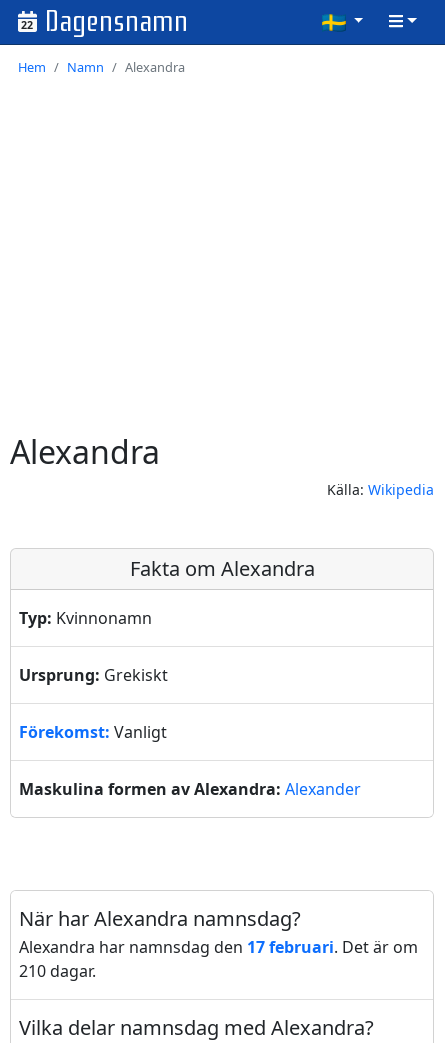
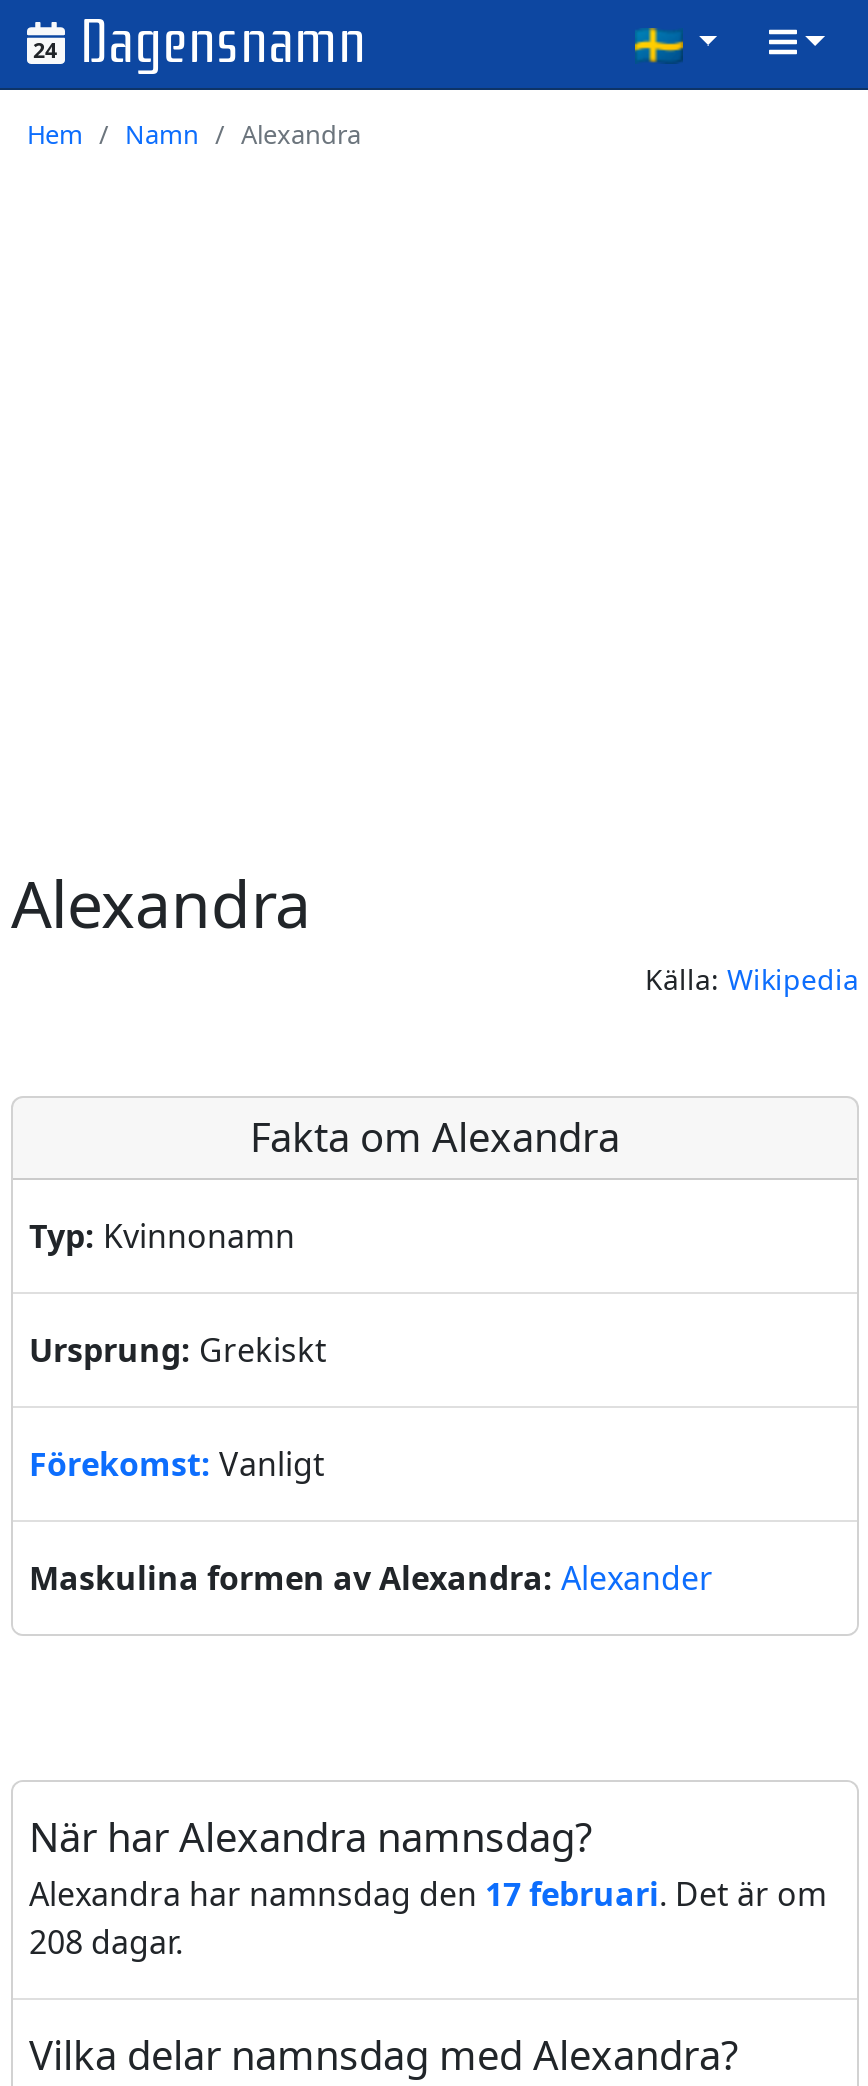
- 22 Dagensnamn
+ 24 Dagensnamn

- 210 dagar.
+ 208 dagar.
